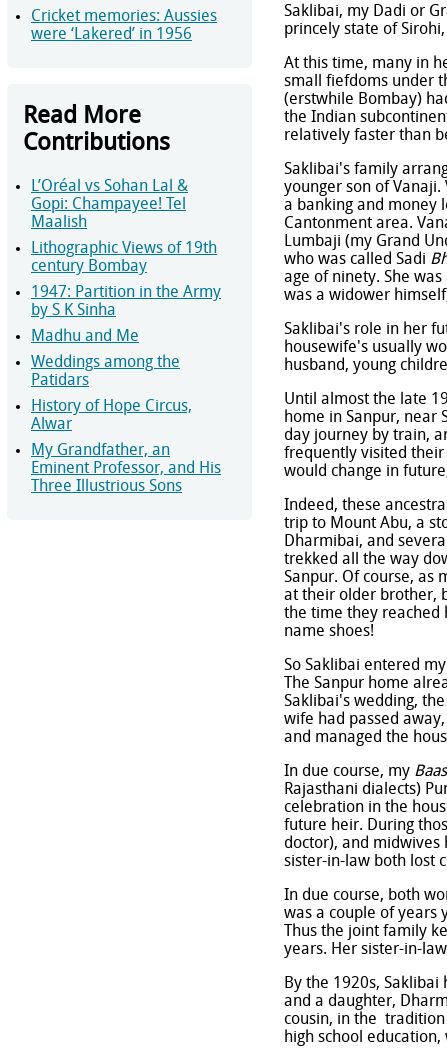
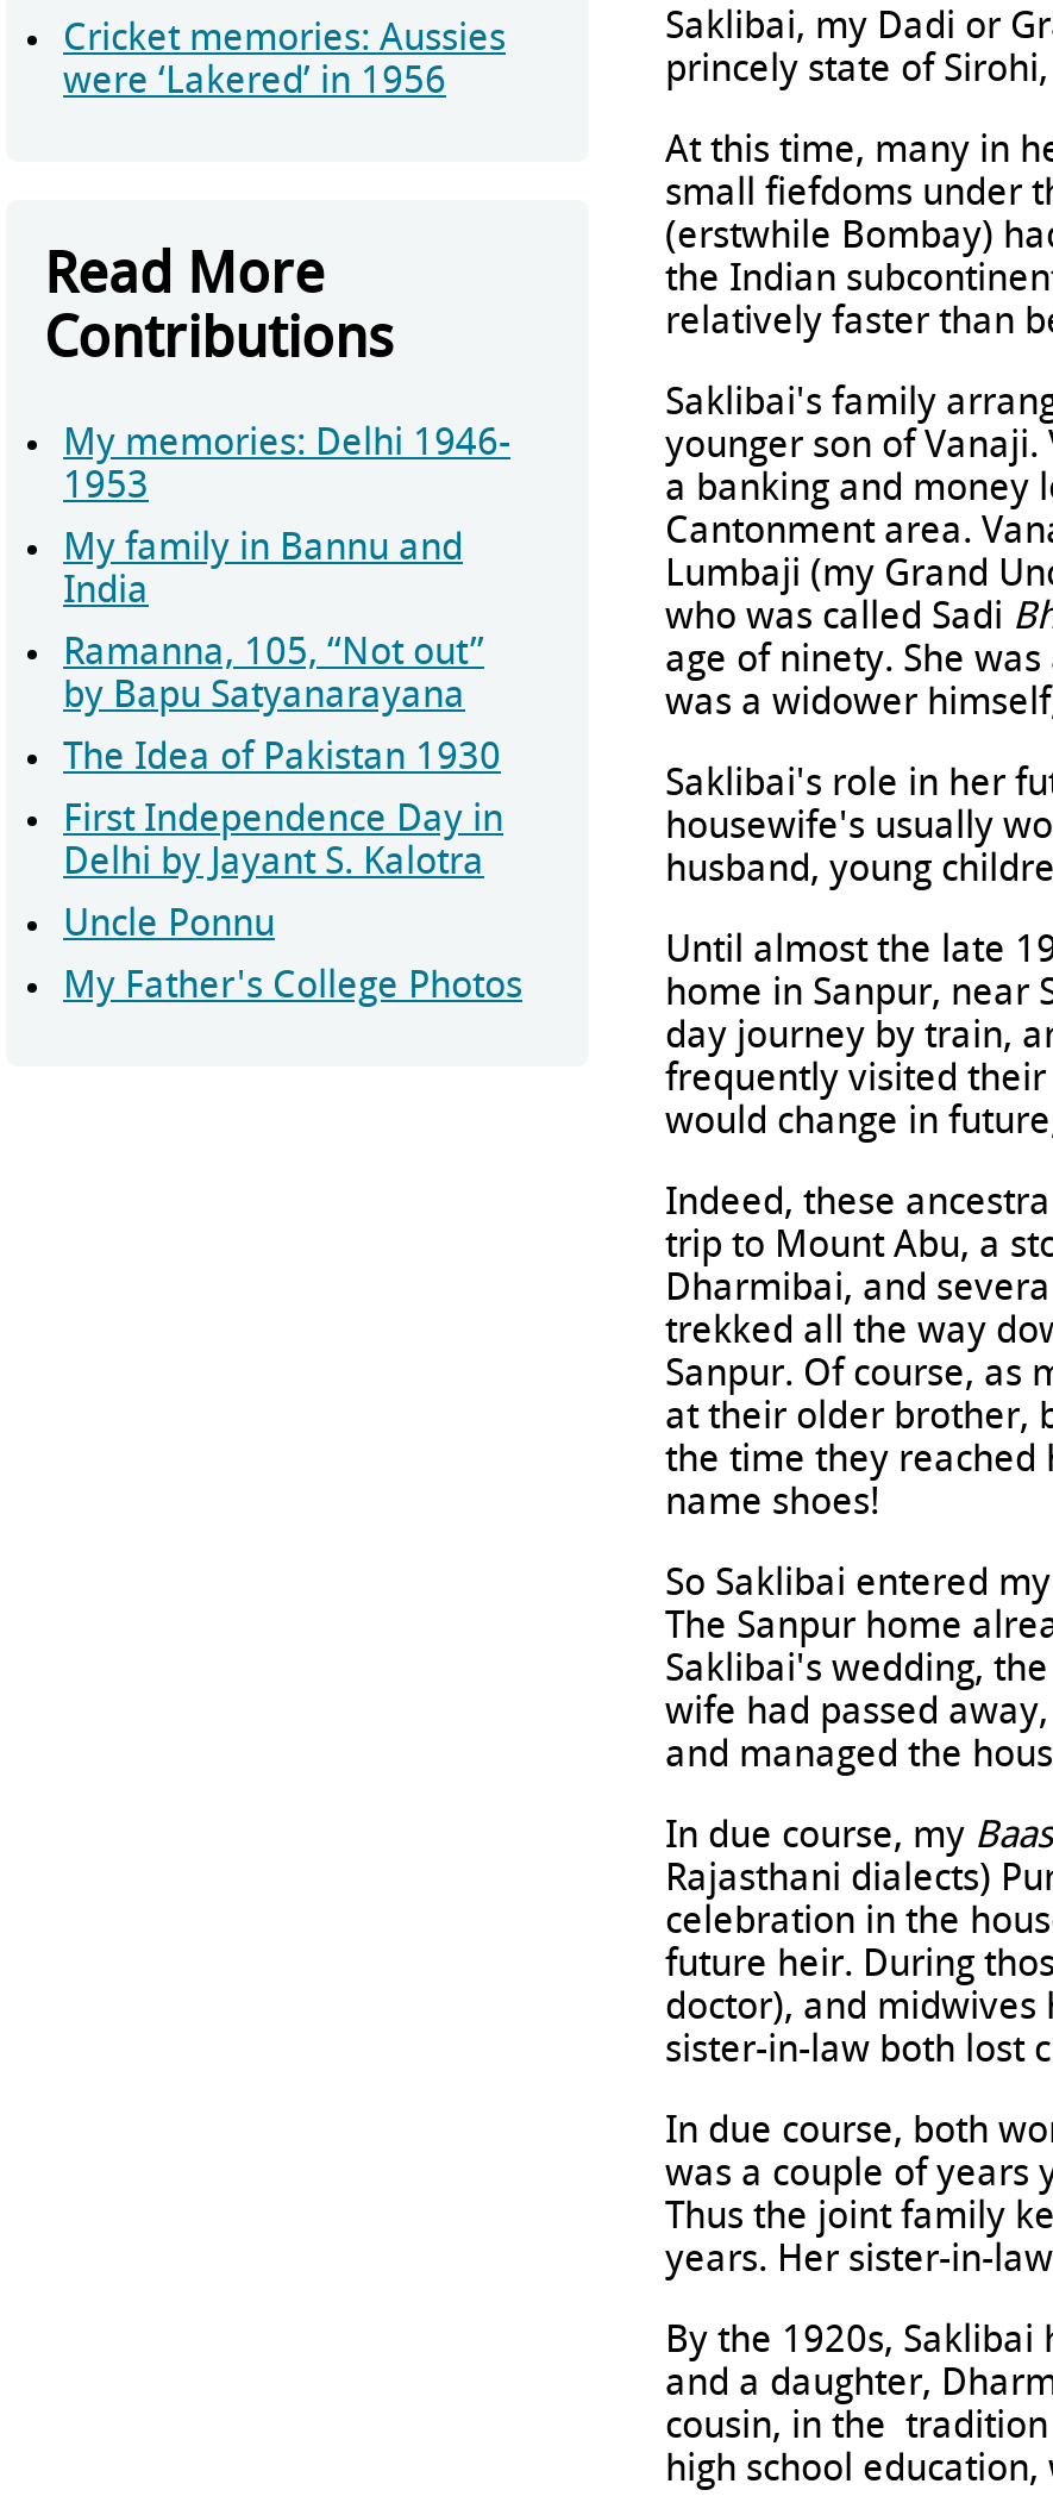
- L’Oréal vs Sohan Lal &
- Gopi: Champayee! Tel
- Maalish
+ My memories: Delhi 1946-
+ 1953

- Lithographic Views of 19th
- century Bombay
+ My family in Bannu and
+ India

- 1947: Partition in the Army
- by S K Sinha
+ Ramanna, 105, “Not out”
+ by Bapu Satyanarayana

- Madhu and Me
+ The Idea of Pakistan 1930

- Weddings among the
- Patidars
+ First Independence Day in
+ Delhi by Jayant S. Kalotra

- History of Hope Circus,
- Alwar
+ Uncle Ponnu

- My Grandfather, an
- Eminent Professor, and His
- Three Illustrious Sons
+ My Father's College Photos
